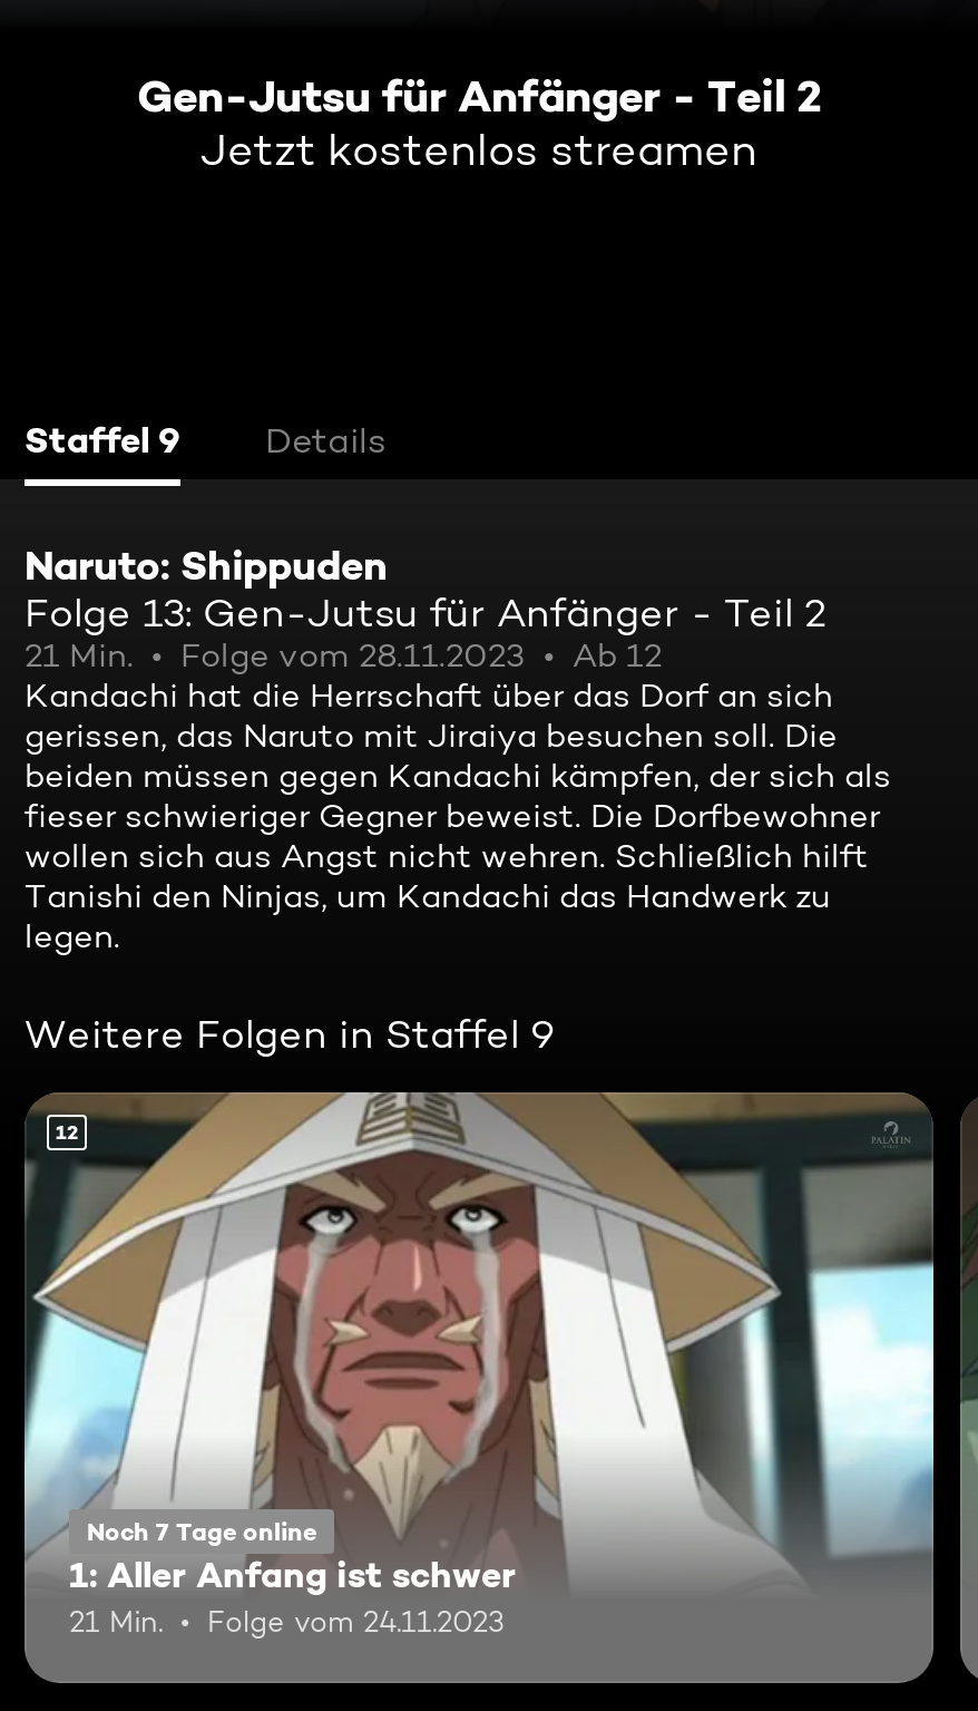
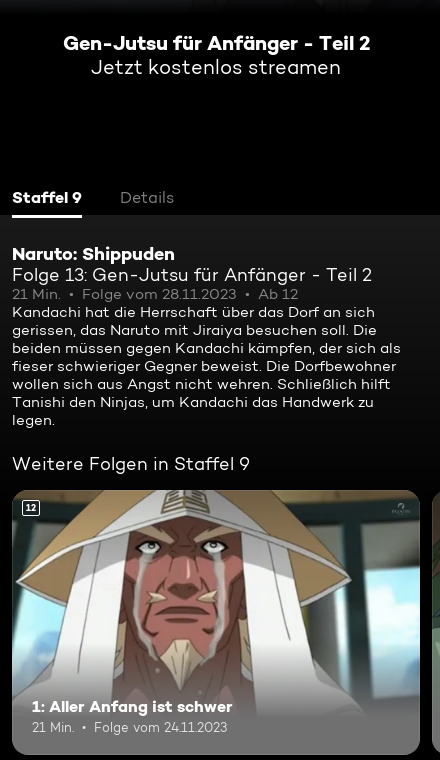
- Noch 7 Tage online
